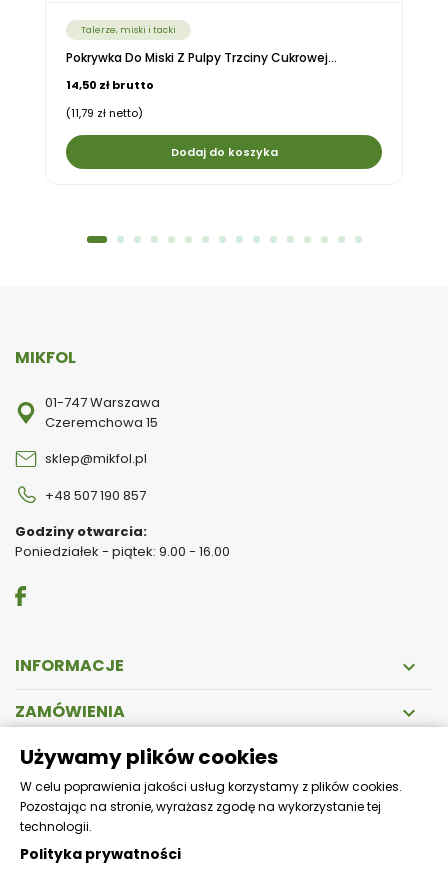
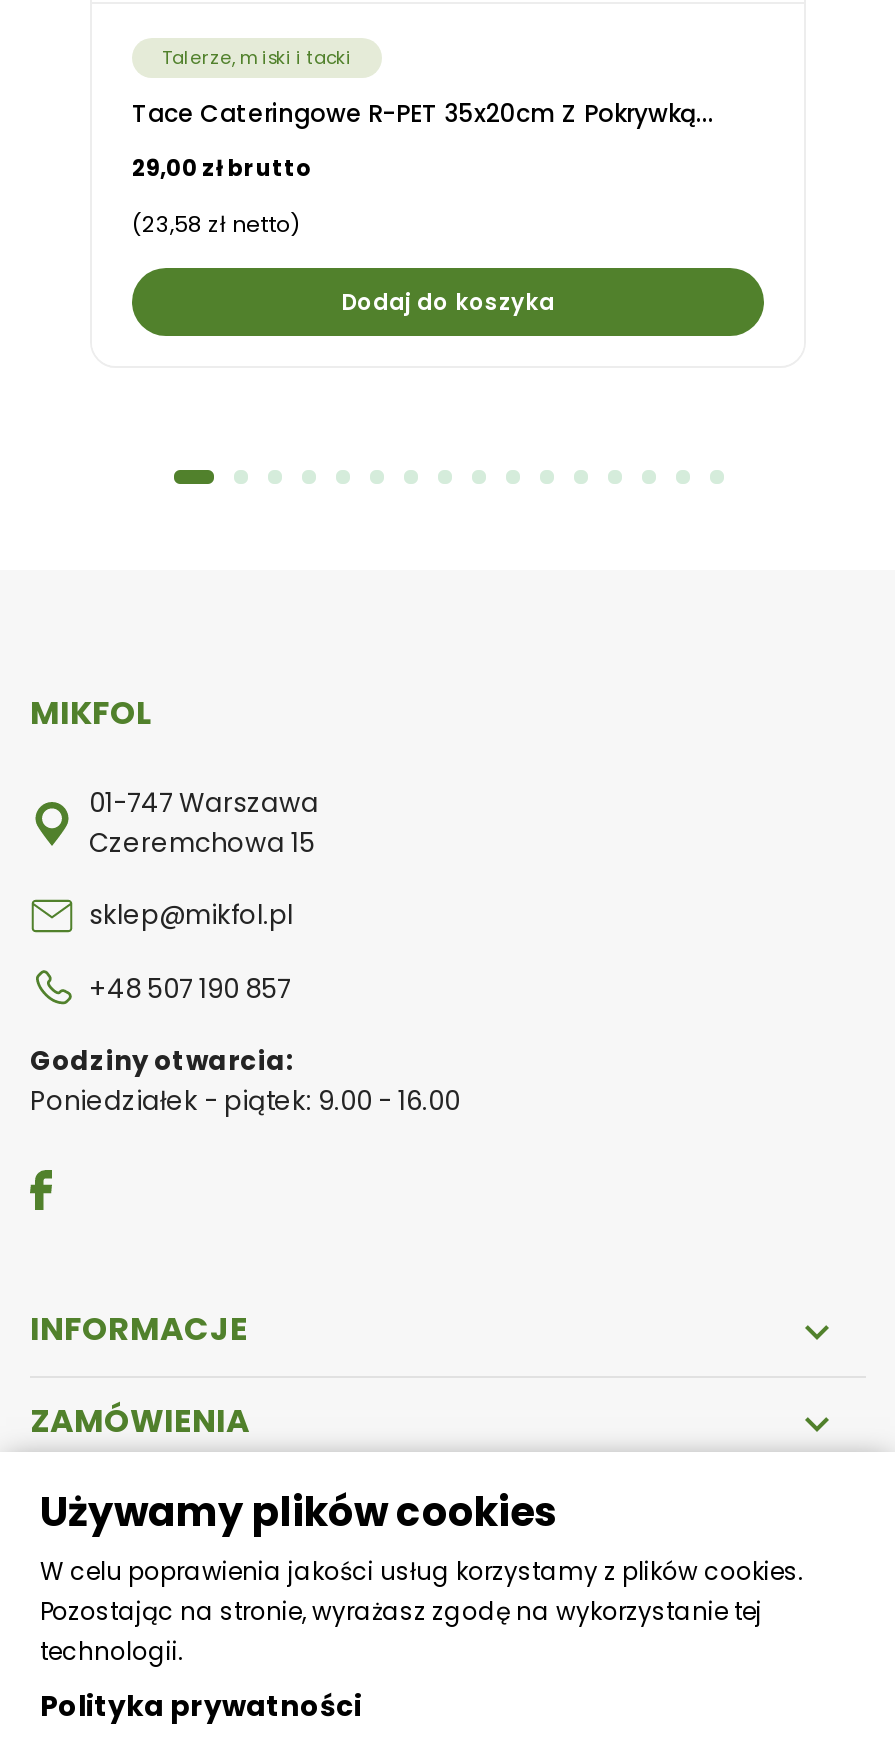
- Pokrywka Do Miski Z Pulpy Trzciny Cukrowej...
+ Tace Cateringowe R-PET 35x20cm Z Pokrywką...

- 14,50 zł brutto
+ 29,00 zł brutto

- (11,79 zł netto)
+ (23,58 zł netto)
